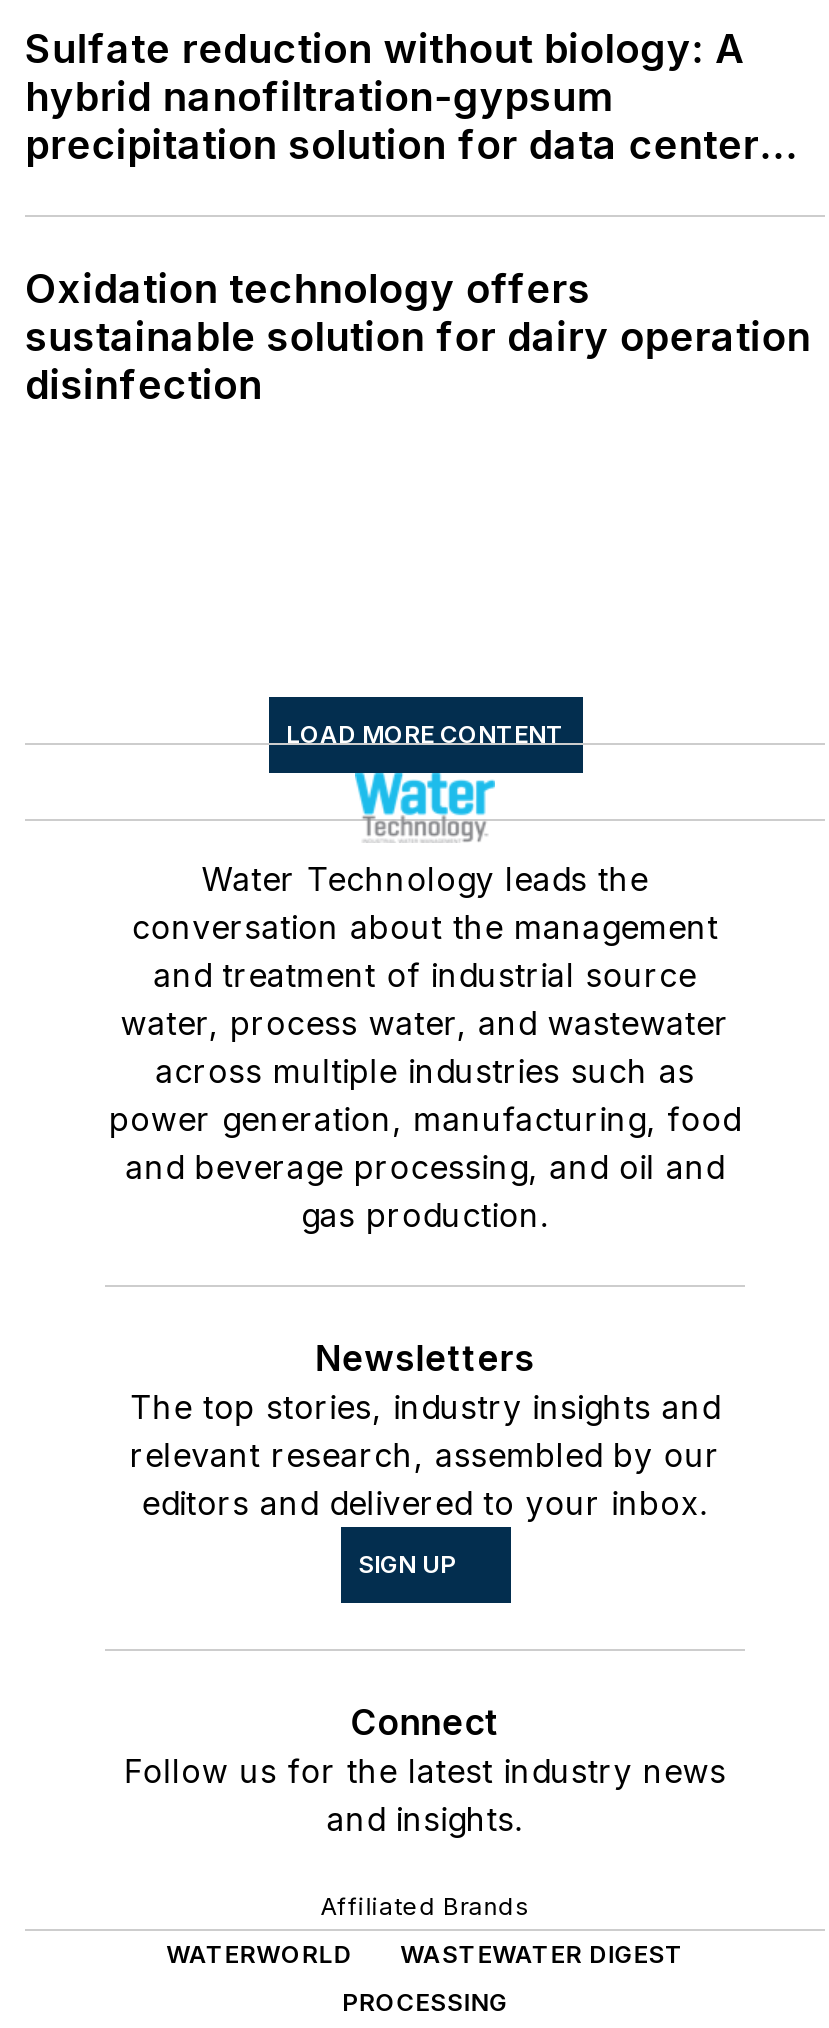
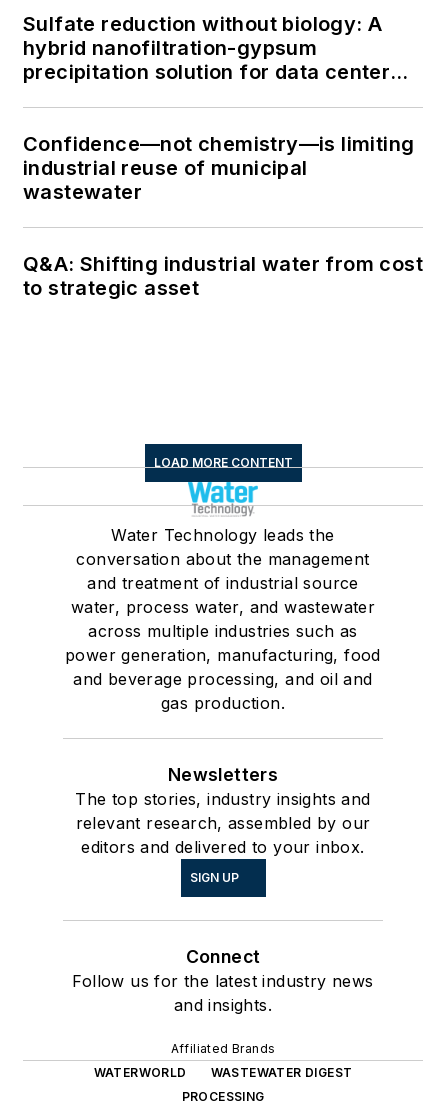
- Oxidation technology offers
- sustainable solution for dairy operation
- disinfection
+ Confidence—not chemistry—is limiting
+ industrial reuse of municipal
+ wastewater
+ Q&A: Shifting industrial water from cost
+ to strategic asset
